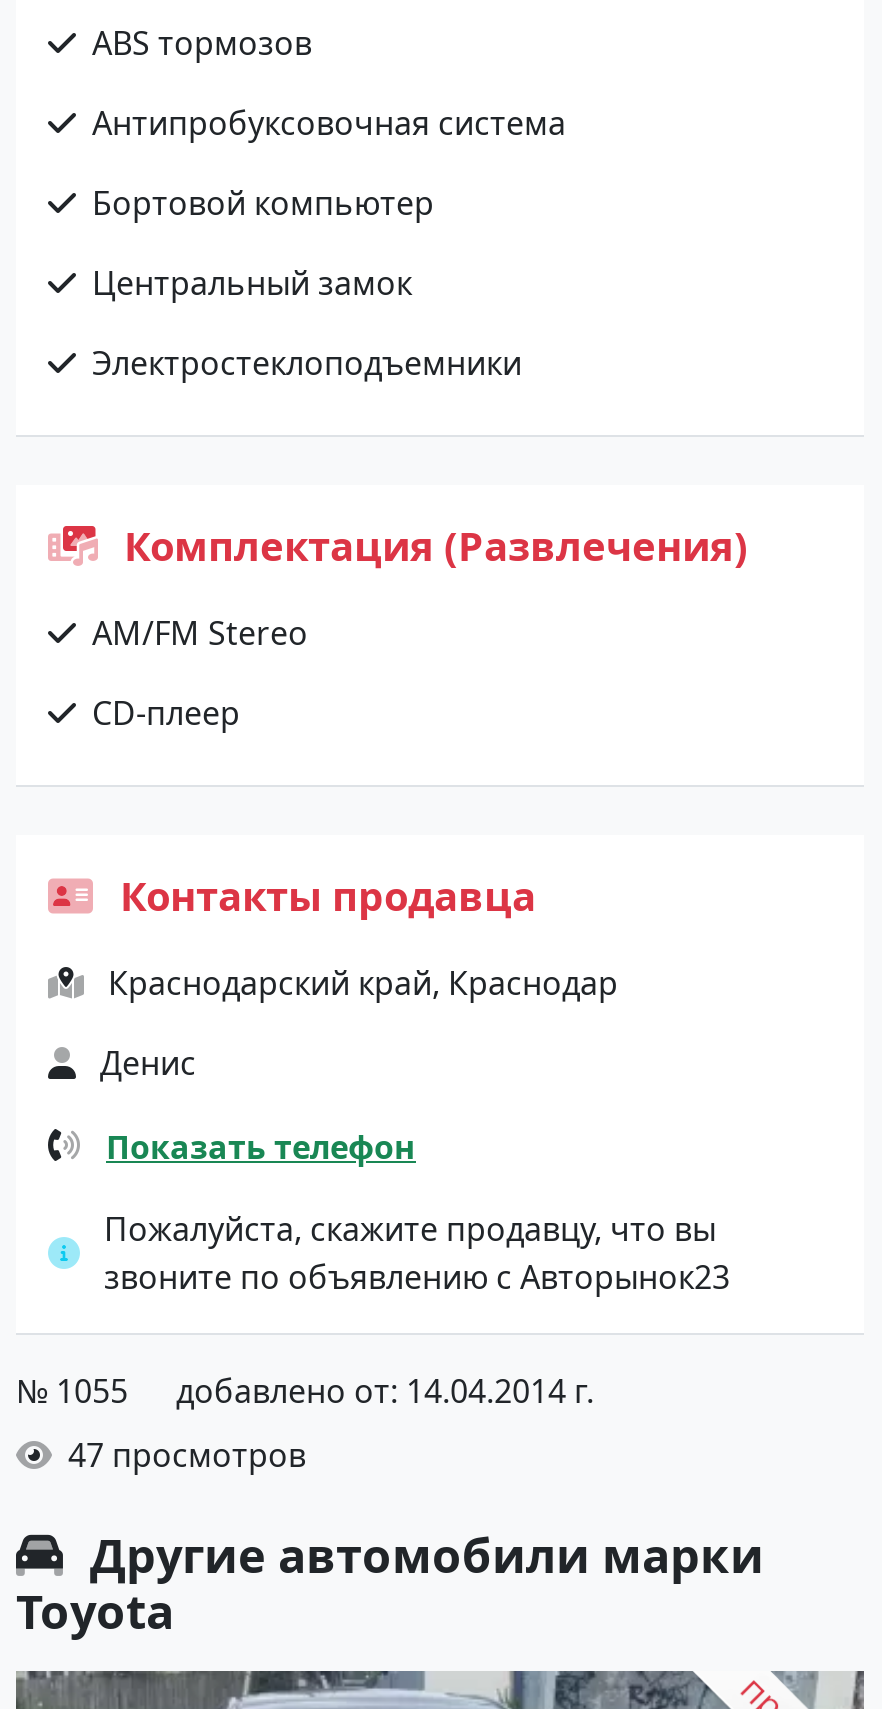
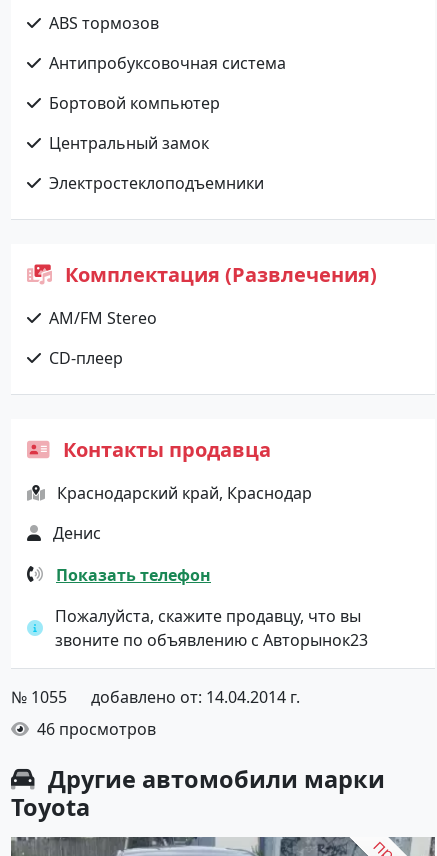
- 47 просмотров
+ 46 просмотров
